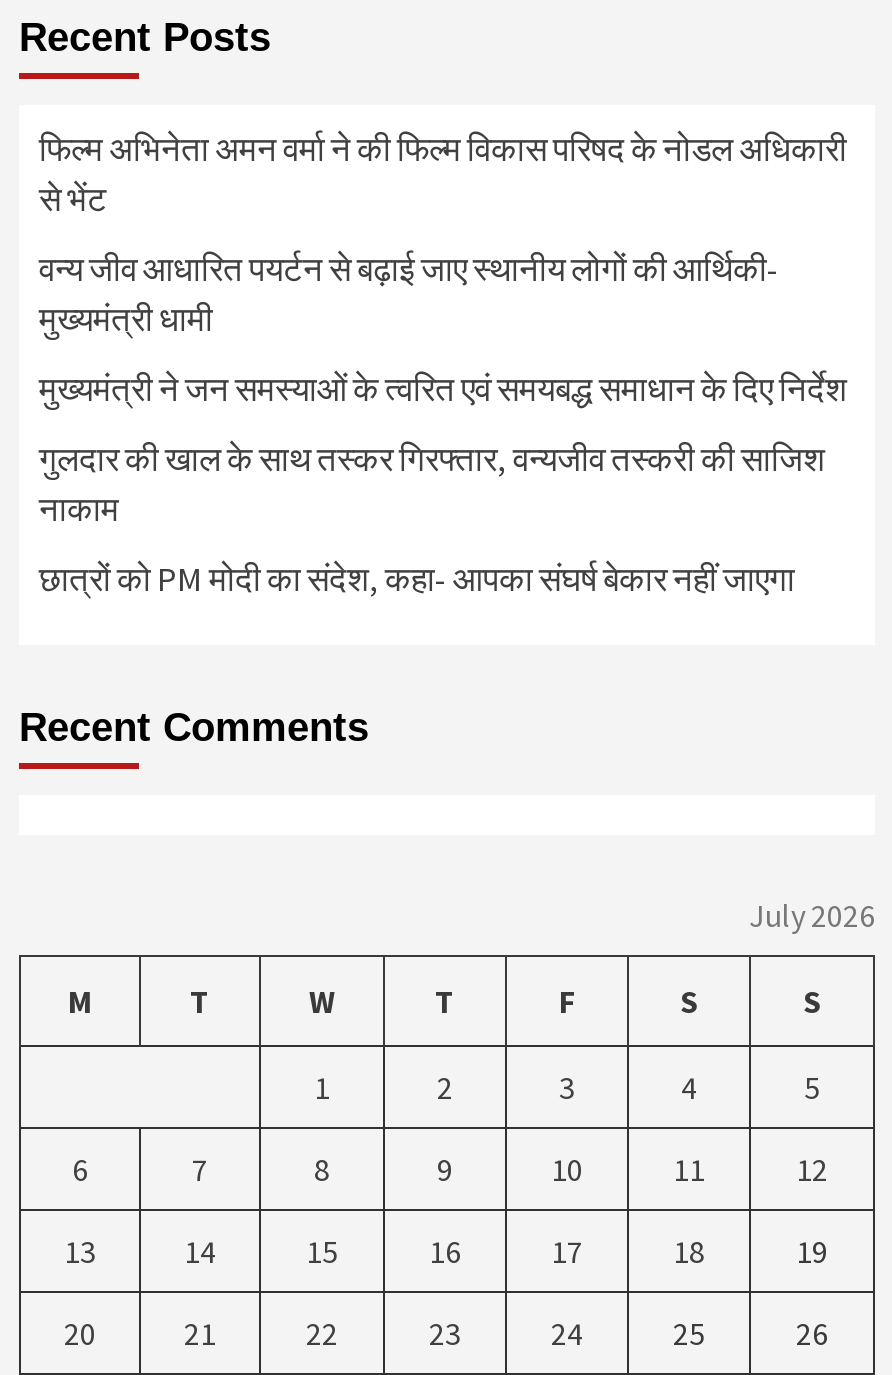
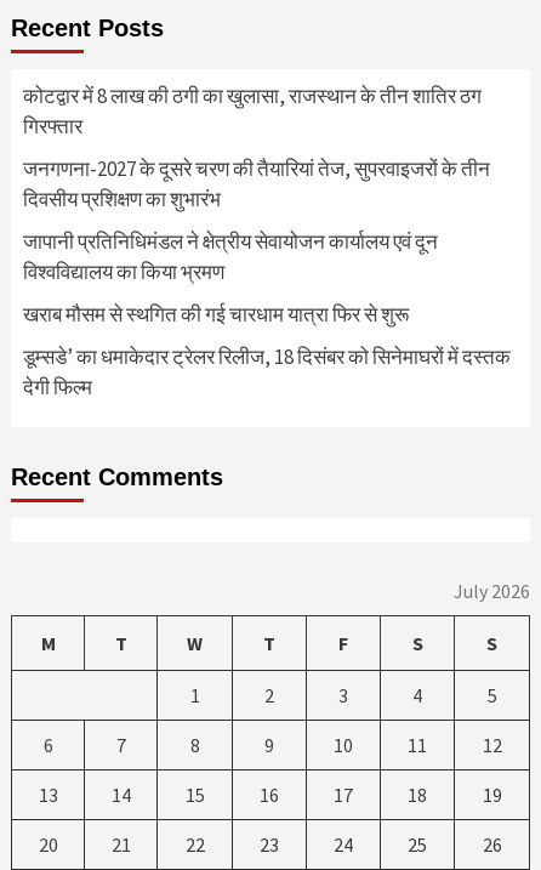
- फिल्म अभिनेता अमन वर्मा ने की फिल्म विकास परिषद के नोडल अधिकारी
- से भेंट
+ कोटद्वार में 8 लाख की ठगी का खुलासा, राजस्थान के तीन शातिर ठग
+ गिरफ्तार

- वन्य जीव आधारित पयर्टन से बढ़ाई जाए स्थानीय लोगों की आर्थिकी-
- मुख्यमंत्री धामी
+ जनगणना-2027 के दूसरे चरण की तैयारियां तेज, सुपरवाइजरों के तीन
+ दिवसीय प्रशिक्षण का शुभारंभ

- मुख्यमंत्री ने जन समस्याओं के त्वरित एवं समयबद्ध समाधान के दिए निर्देश
+ जापानी प्रतिनिधिमंडल ने क्षेत्रीय सेवायोजन कार्यालय एवं दून
+ विश्वविद्यालय का किया भ्रमण

- गुलदार की खाल के साथ तस्कर गिरफ्तार, वन्यजीव तस्करी की साजिश
- नाकाम
+ खराब मौसम से स्थगित की गई चारधाम यात्रा फिर से शुरू

- छात्रों को PM मोदी का संदेश, कहा- आपका संघर्ष बेकार नहीं जाएगा
+ डूम्सडे’ का धमाकेदार ट्रेलर रिलीज, 18 दिसंबर को सिनेमाघरों में दस्तक
+ देगी फिल्म
